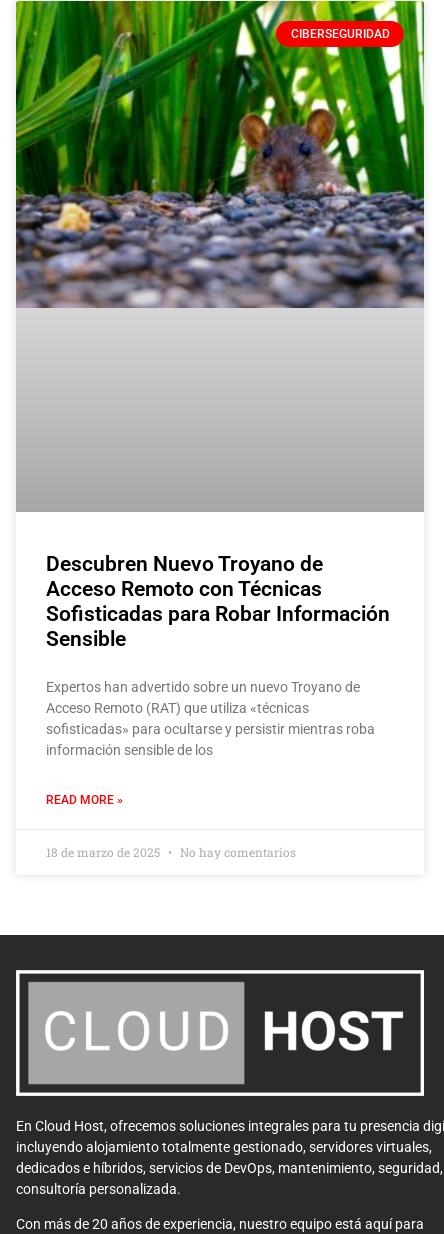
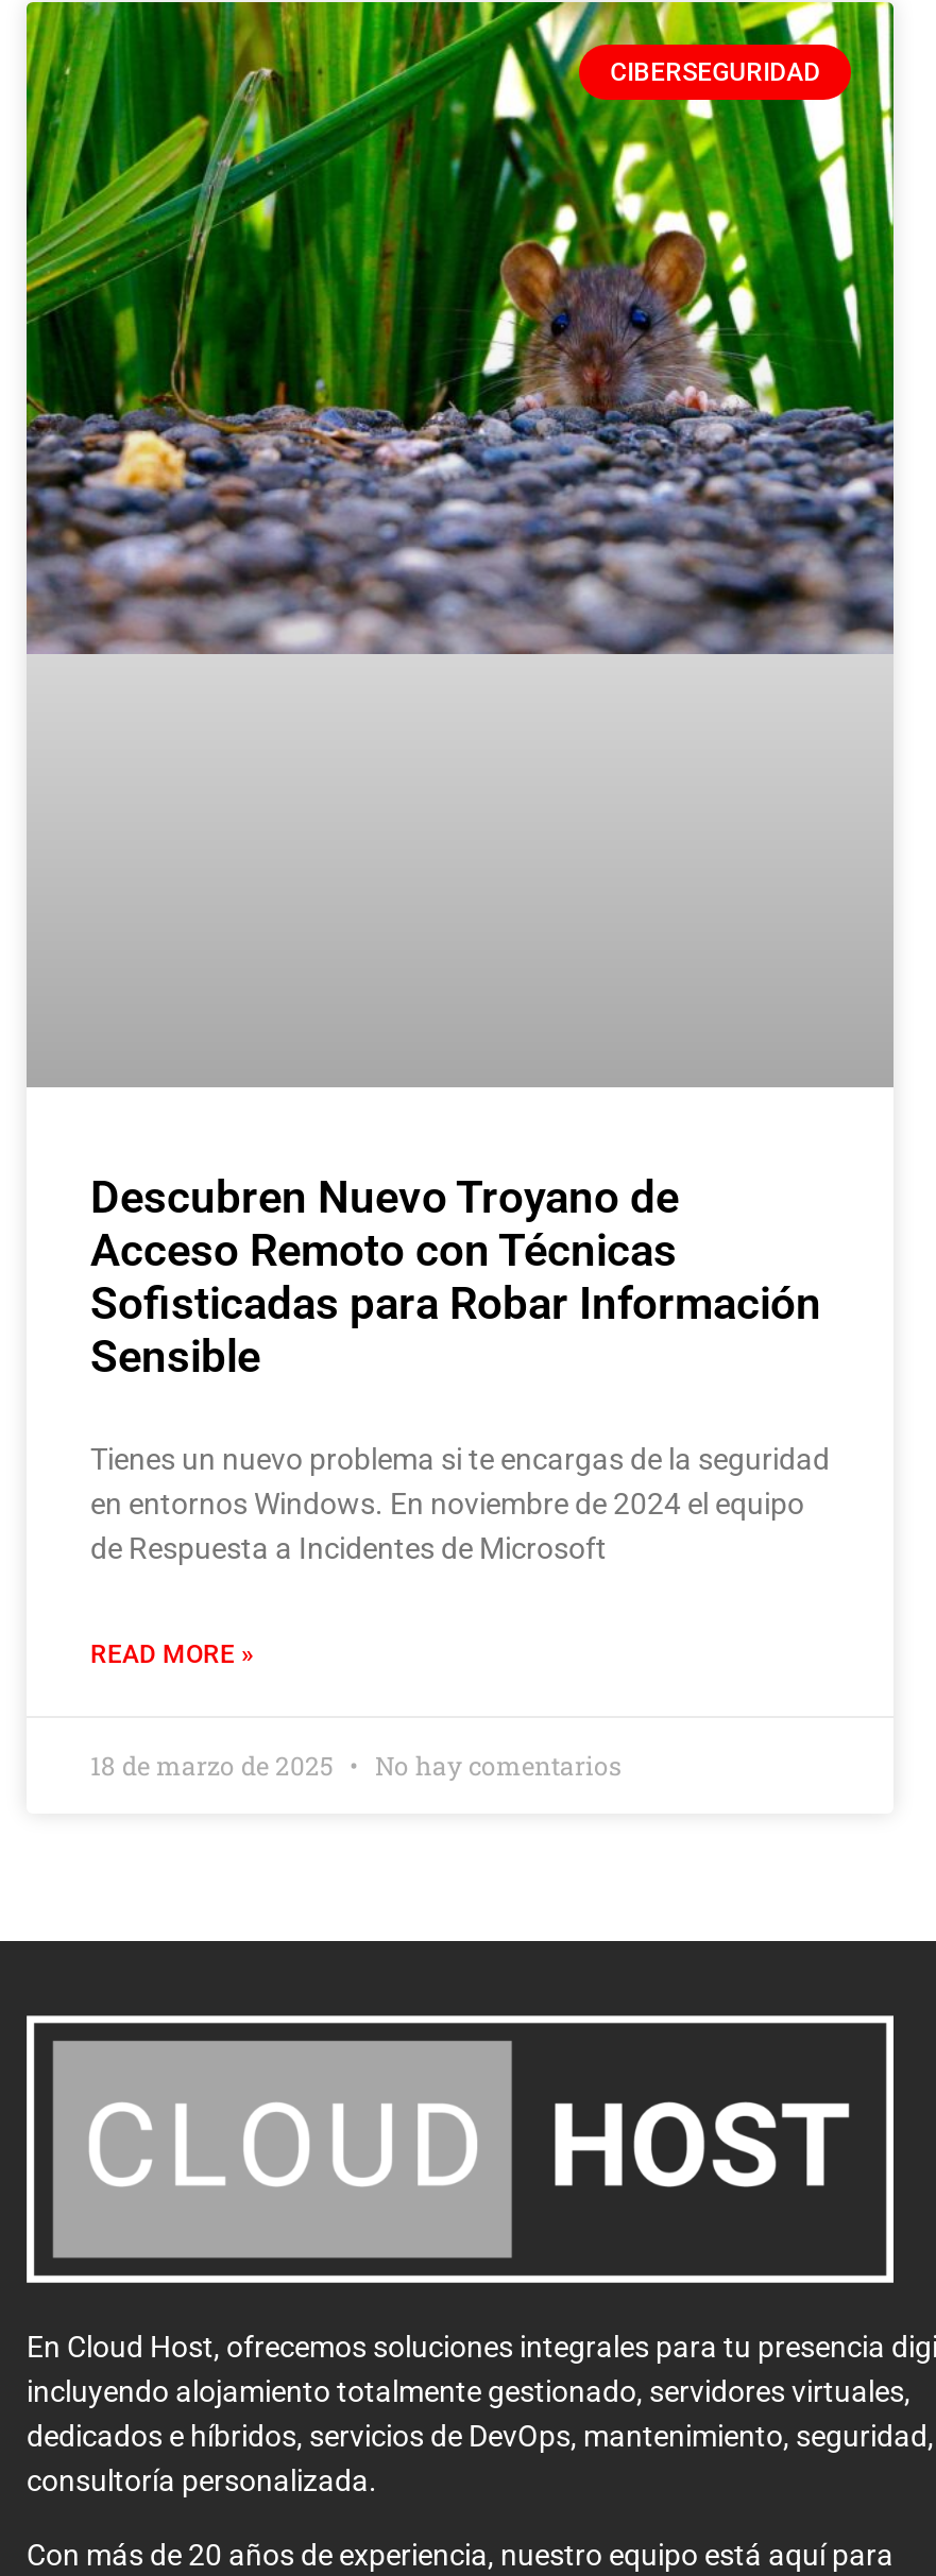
- Expertos han advertido sobre un nuevo Troyano de
- Acceso Remoto (RAT) que utiliza «técnicas
- sofisticadas» para ocultarse y persistir mientras roba
- información sensible de los
+ Tienes un nuevo problema si te encargas de la seguridad
+ en entornos Windows. En noviembre de 2024 el equipo
+ de Respuesta a Incidentes de Microsoft
